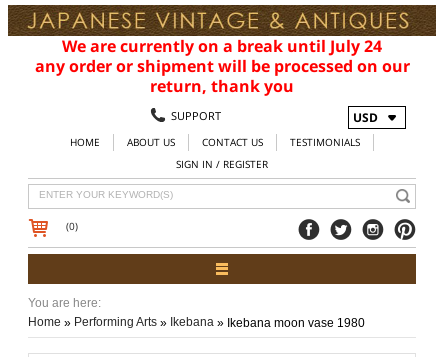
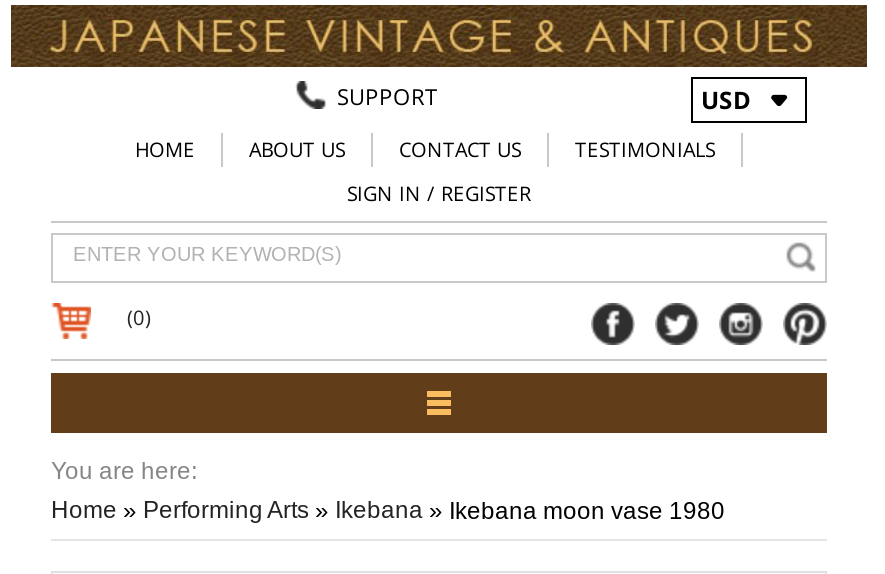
- We are currently on a break until July 24
- any order or shipment will be processed on our
- return, thank you
